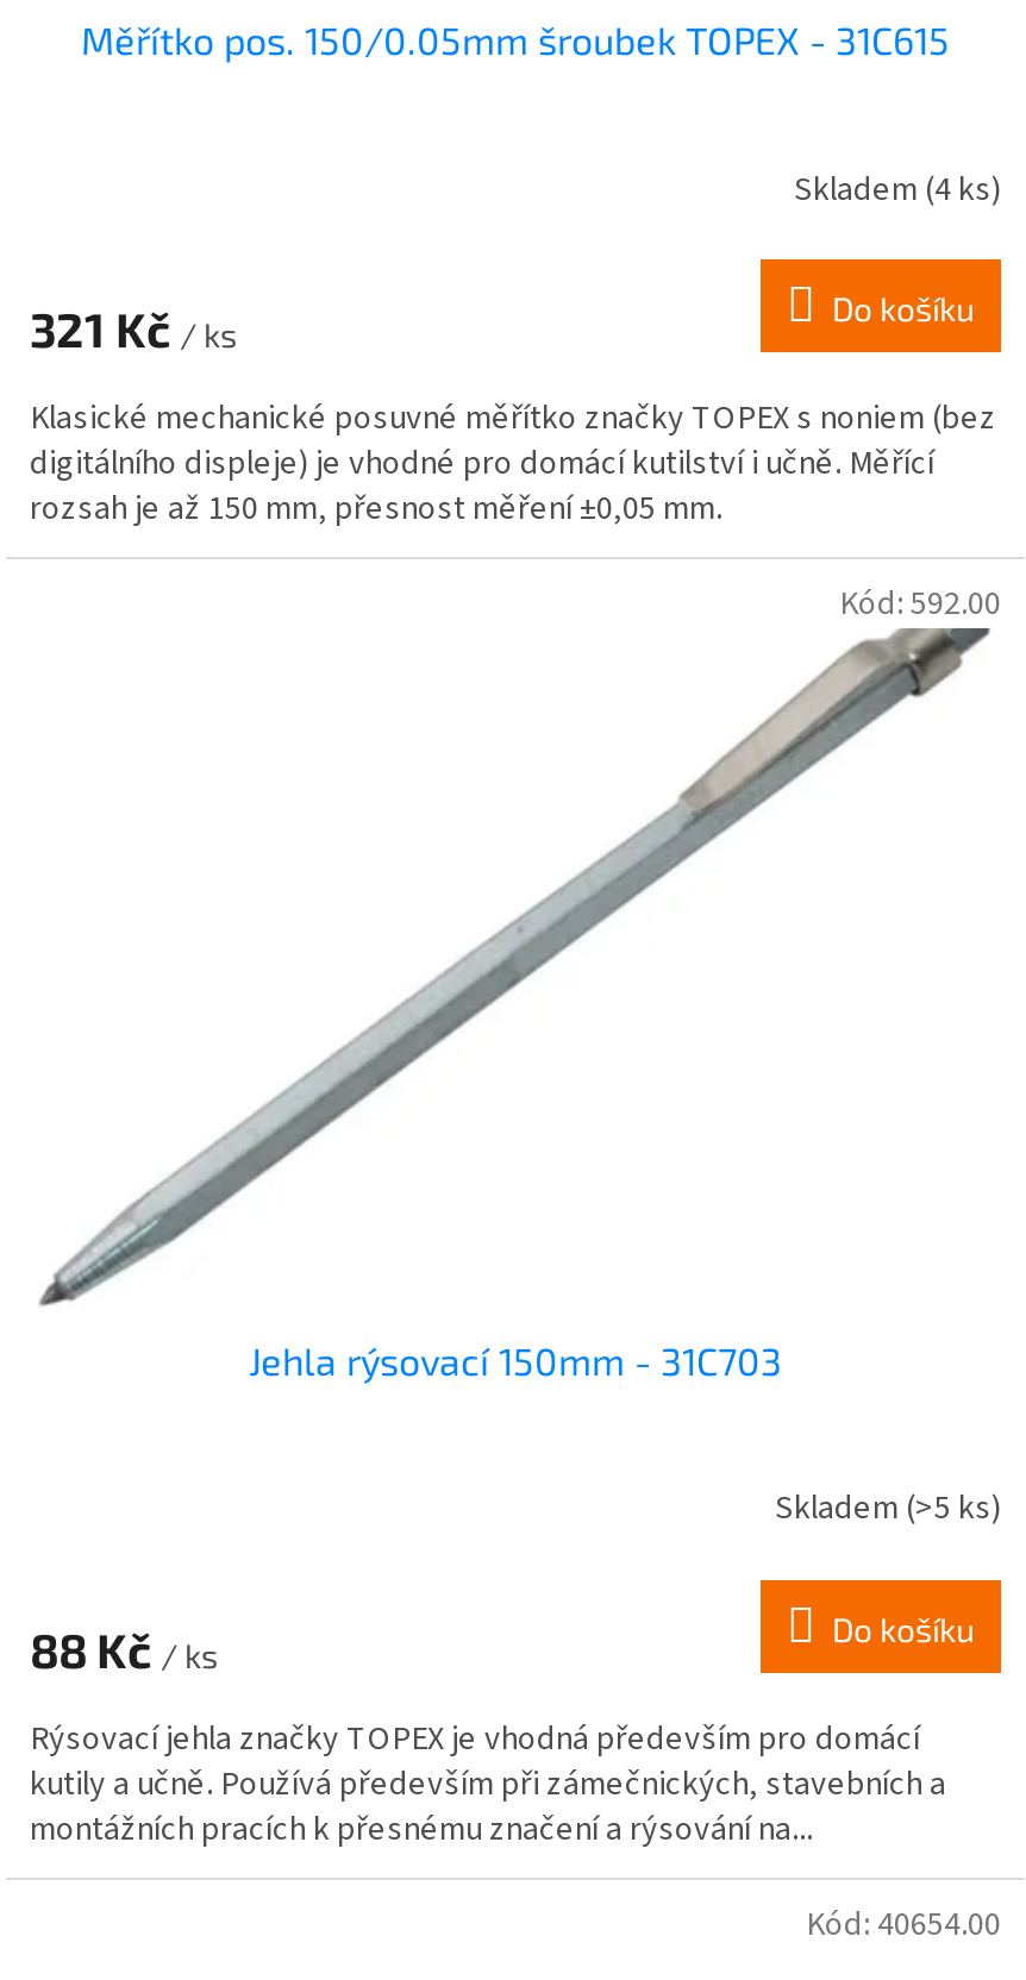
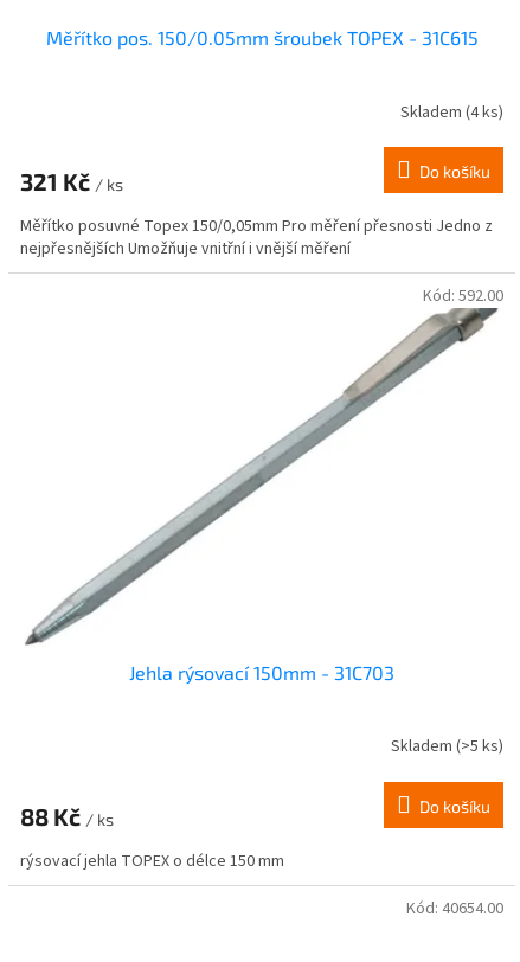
- Klasické mechanické posuvné měřítko značky TOPEX s noniem (bez
- digitálního displeje) je vhodné pro domácí kutilství i učně. Měřící
- rozsah je až 150 mm, přesnost měření ±0,05 mm.
+ Měřítko posuvné Topex 150/0,05mm Pro měření přesnosti Jedno z
+ nejpřesnějších Umožňuje vnitřní i vnější měření

- Rýsovací jehla značky TOPEX je vhodná především pro domácí
- kutily a učně. Používá především při zámečnických, stavebních a
- montážních pracích k přesnému značení a rýsování na...
+ rýsovací jehla TOPEX o délce 150 mm
